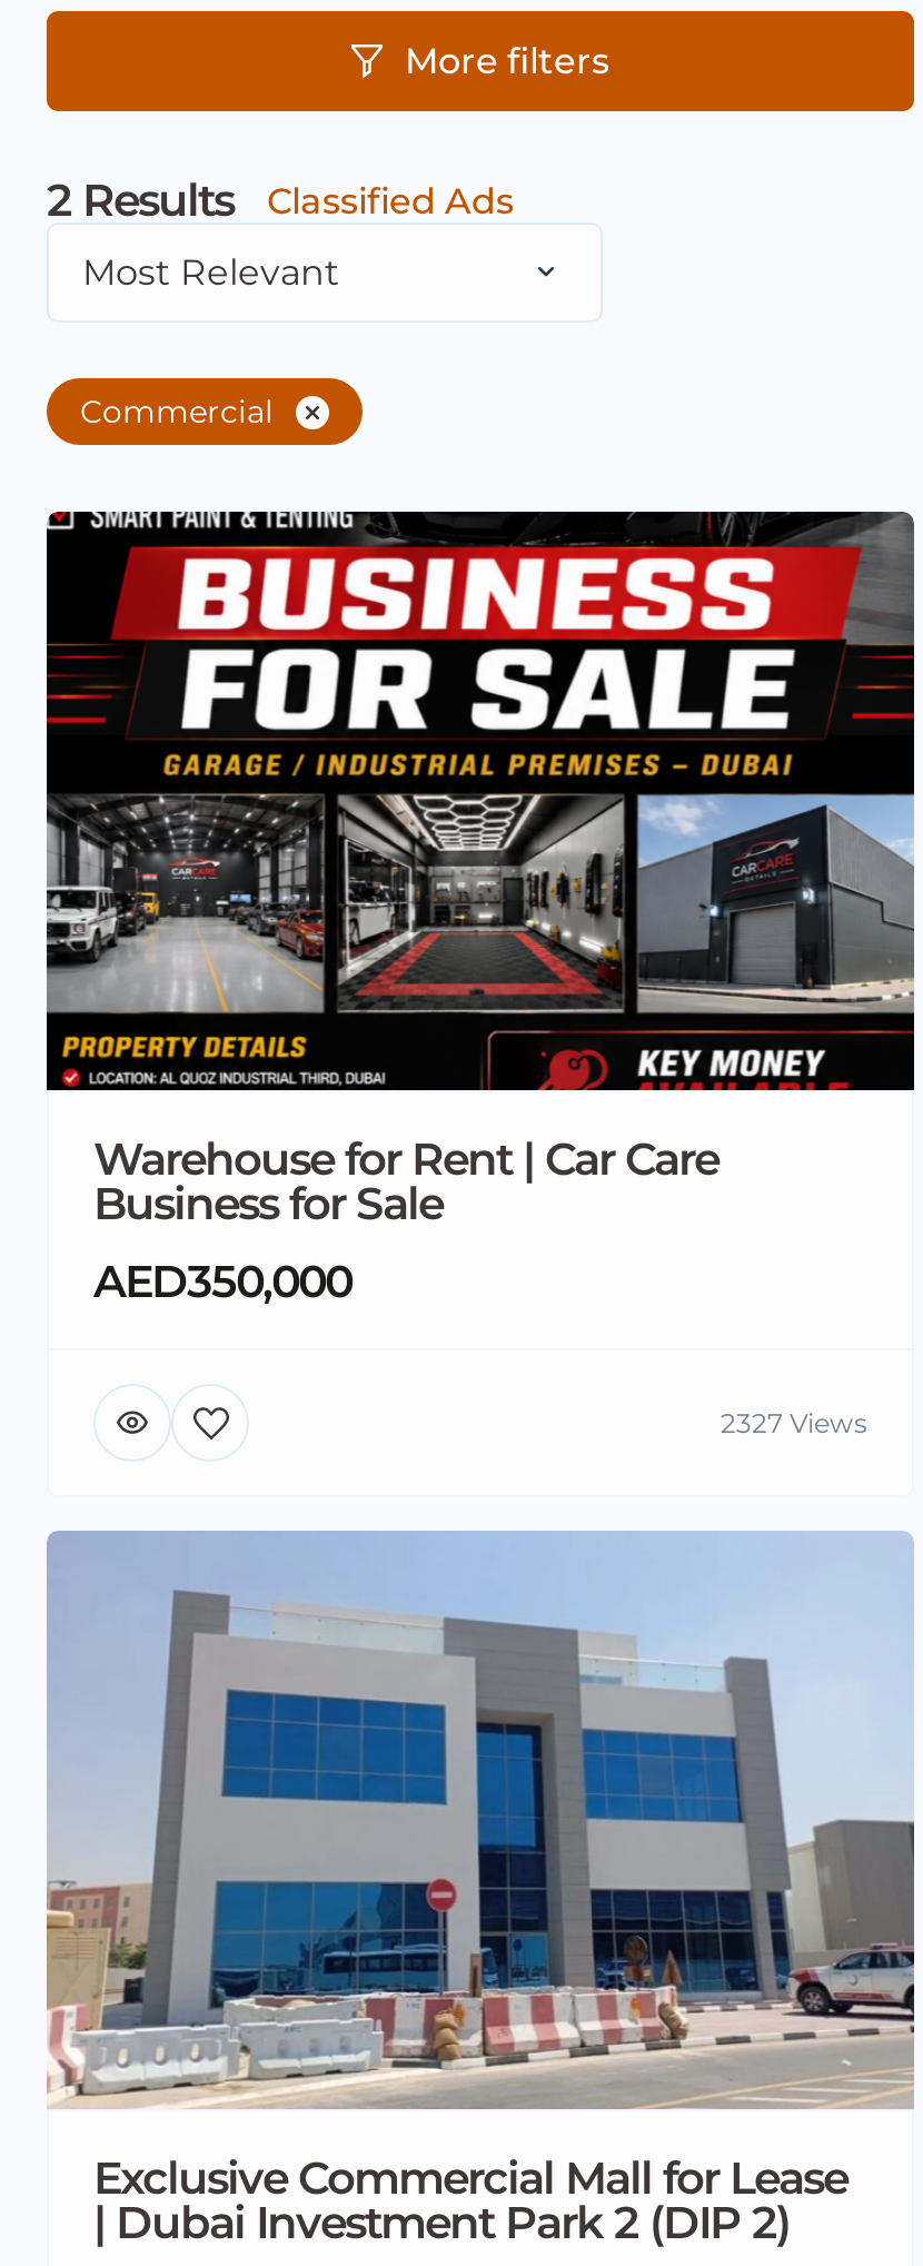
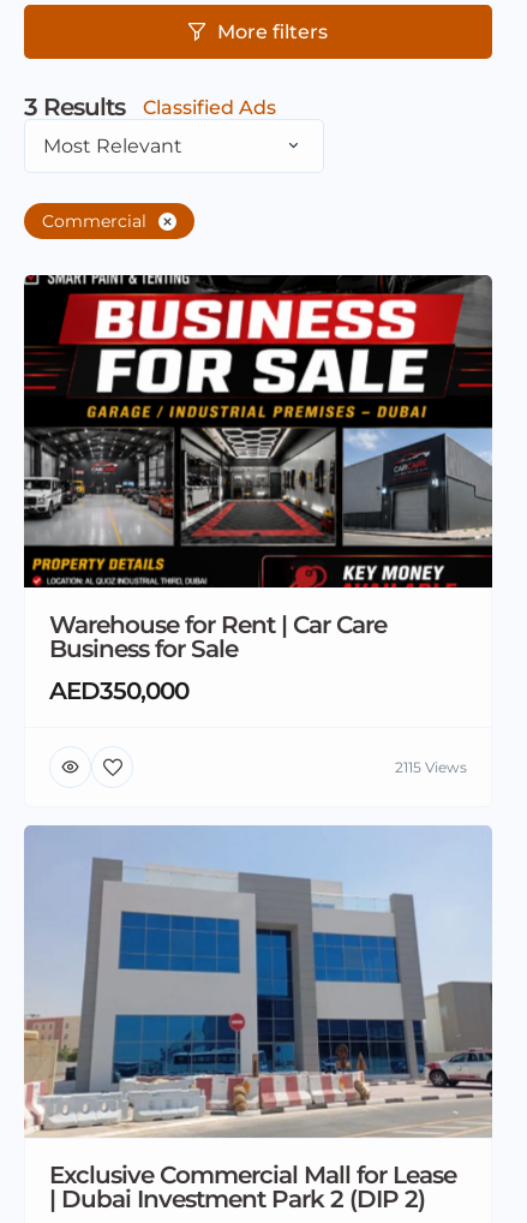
- 2 Results Classified Ads
+ 3 Results Classified Ads

- 2327 Views
+ 2115 Views
